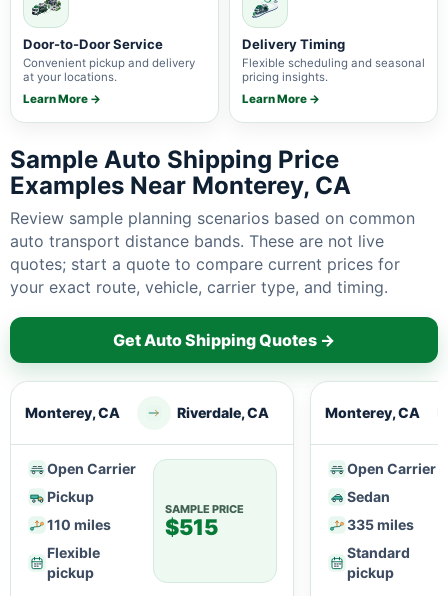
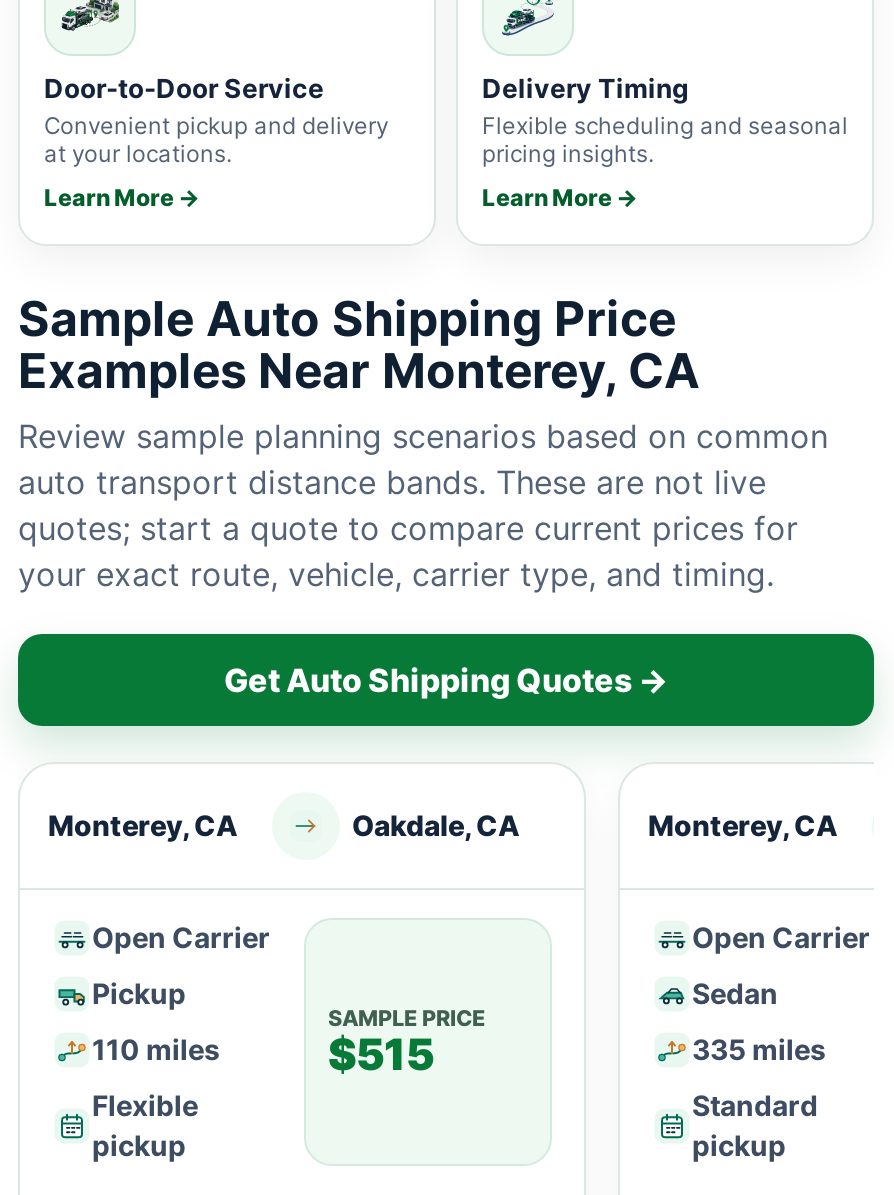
- Riverdale, CA
+ Oakdale, CA
